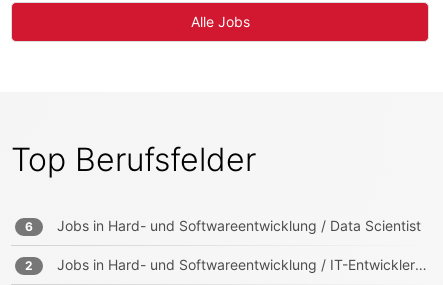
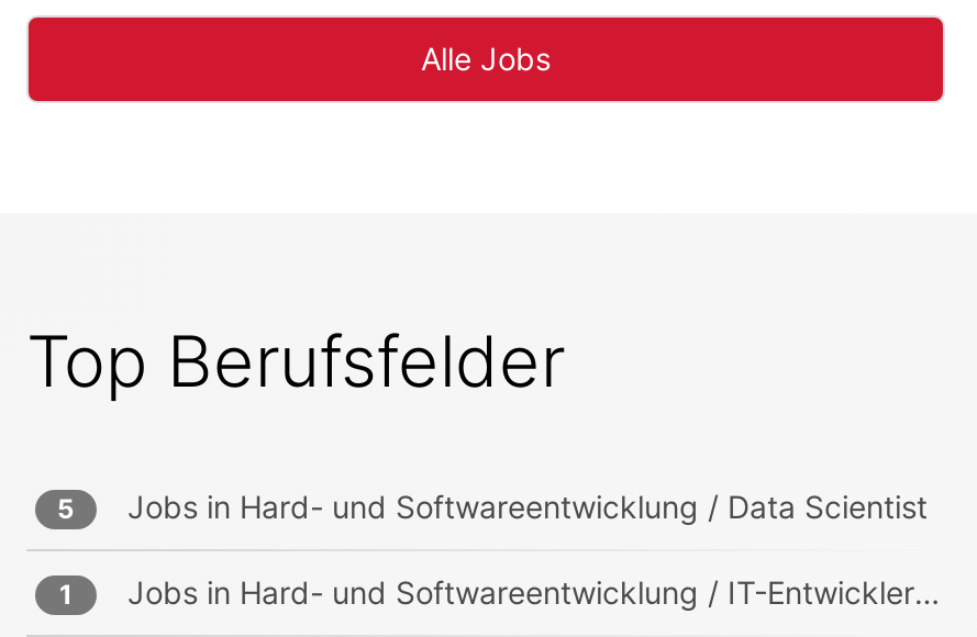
- 6 Jobs in Hard- und Softwareentwicklung / Data Scientist
+ 5 Jobs in Hard- und Softwareentwicklung / Data Scientist

- 2
+ 1
